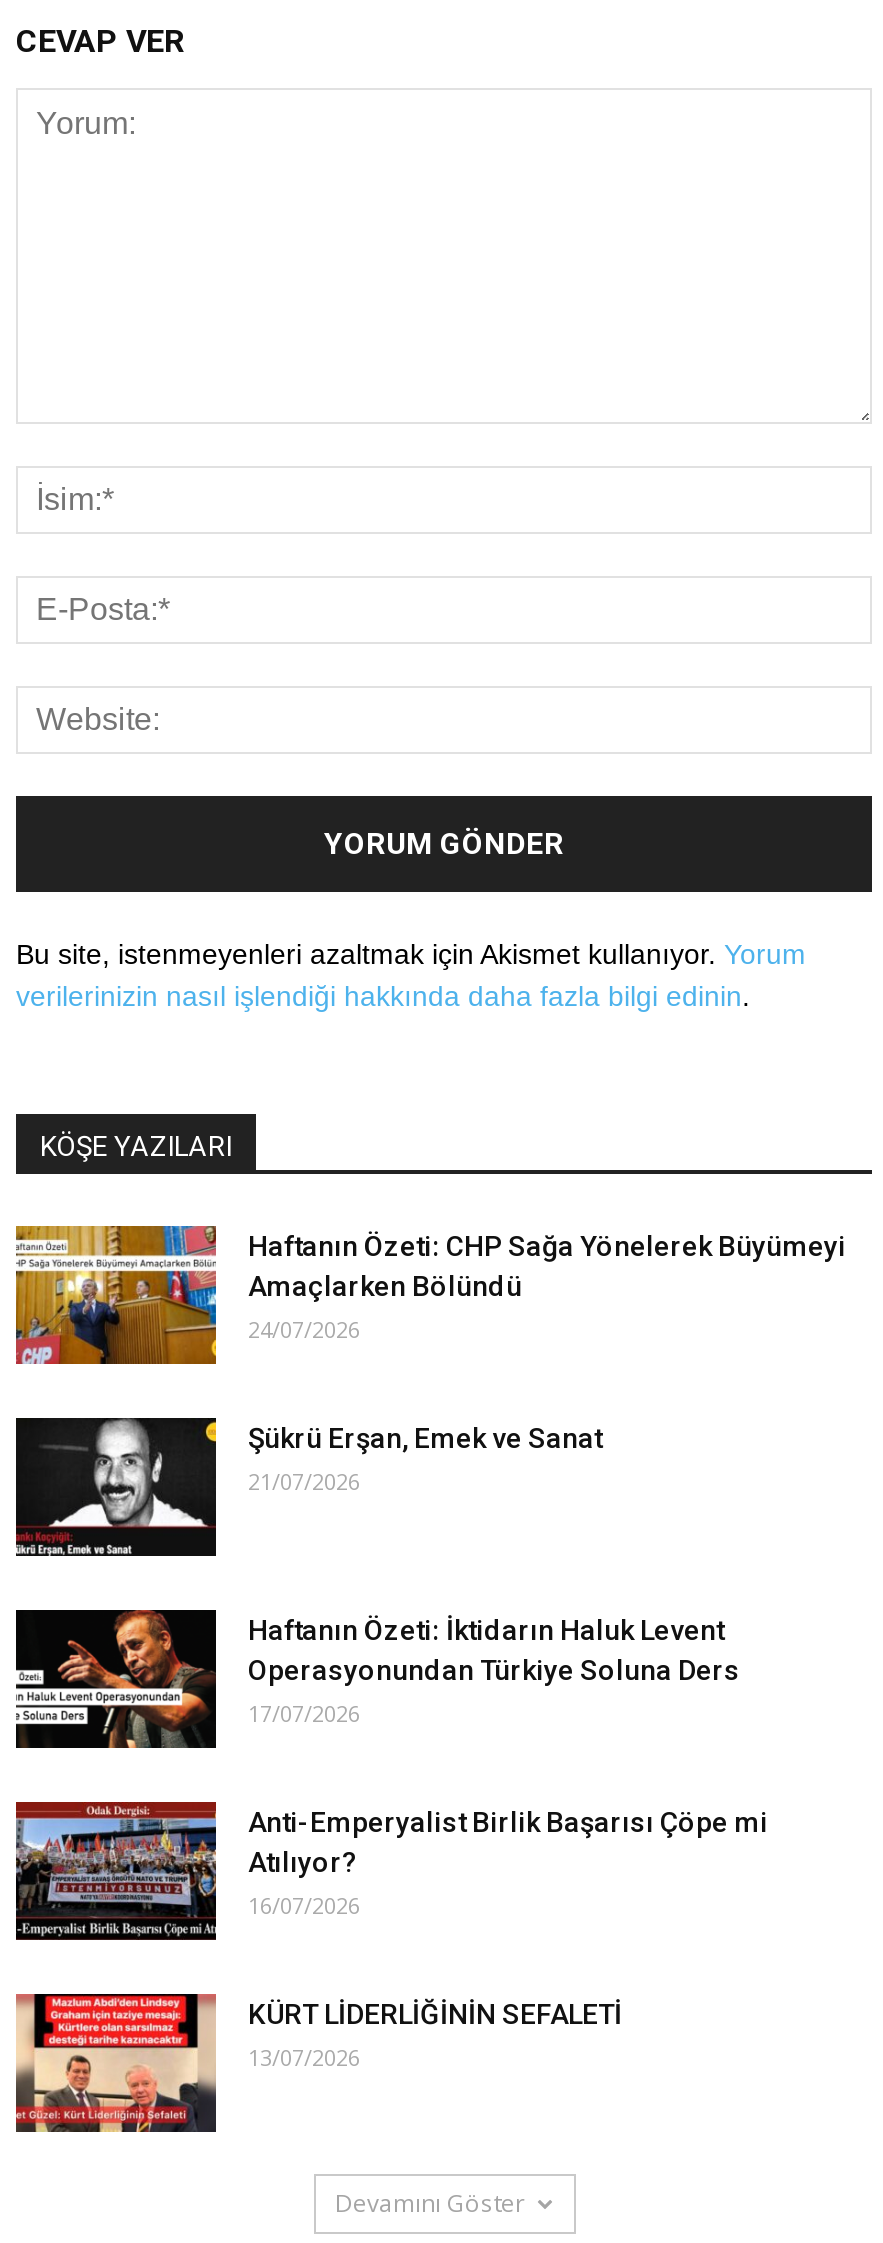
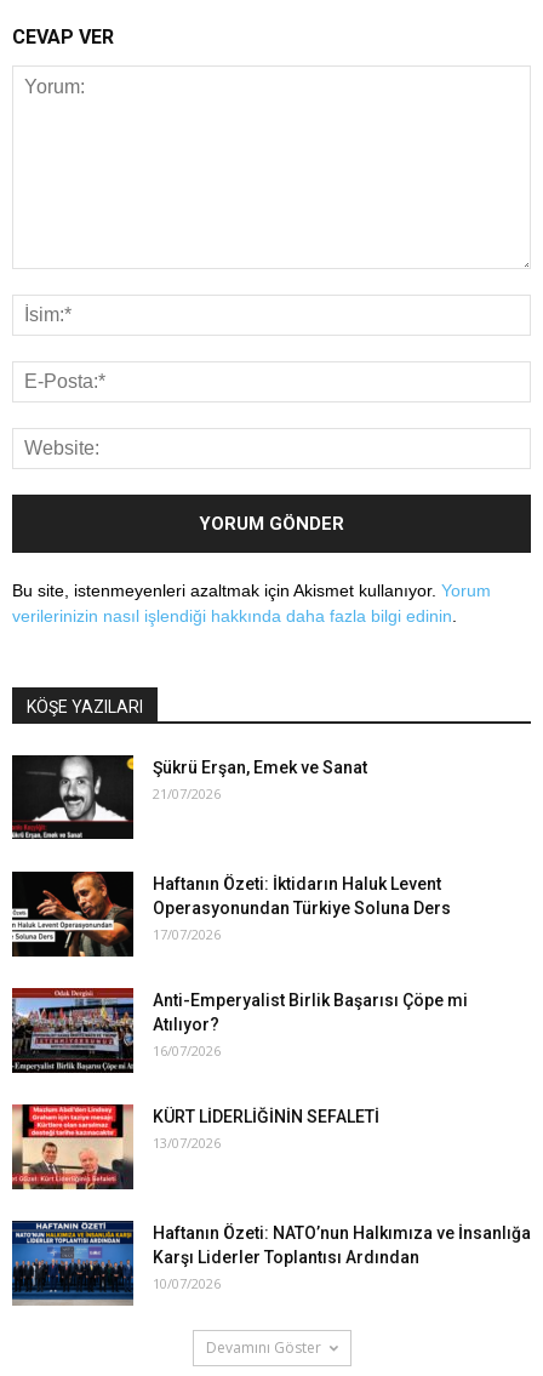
- [image]
- Haftanın Özeti: CHP Sağa Yönelerek Büyümeyi
- Amaçlarken Bölündü
- 24/07/2026

moved up: [image] | Şükrü Erşan, Emek ve Sanat | 21/07/2026 | ... | KÜRT LİDERLİĞİNİN SEFALETİ | 13/07/2026

+ [image]
+ Haftanın Özeti: NATO’nun Halkımıza ve İnsanlığa
+ Karşı Liderler Toplantısı Ardından
+ 10/07/2026
